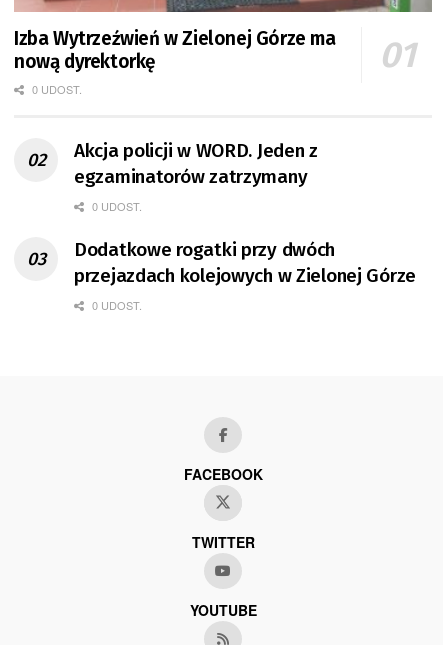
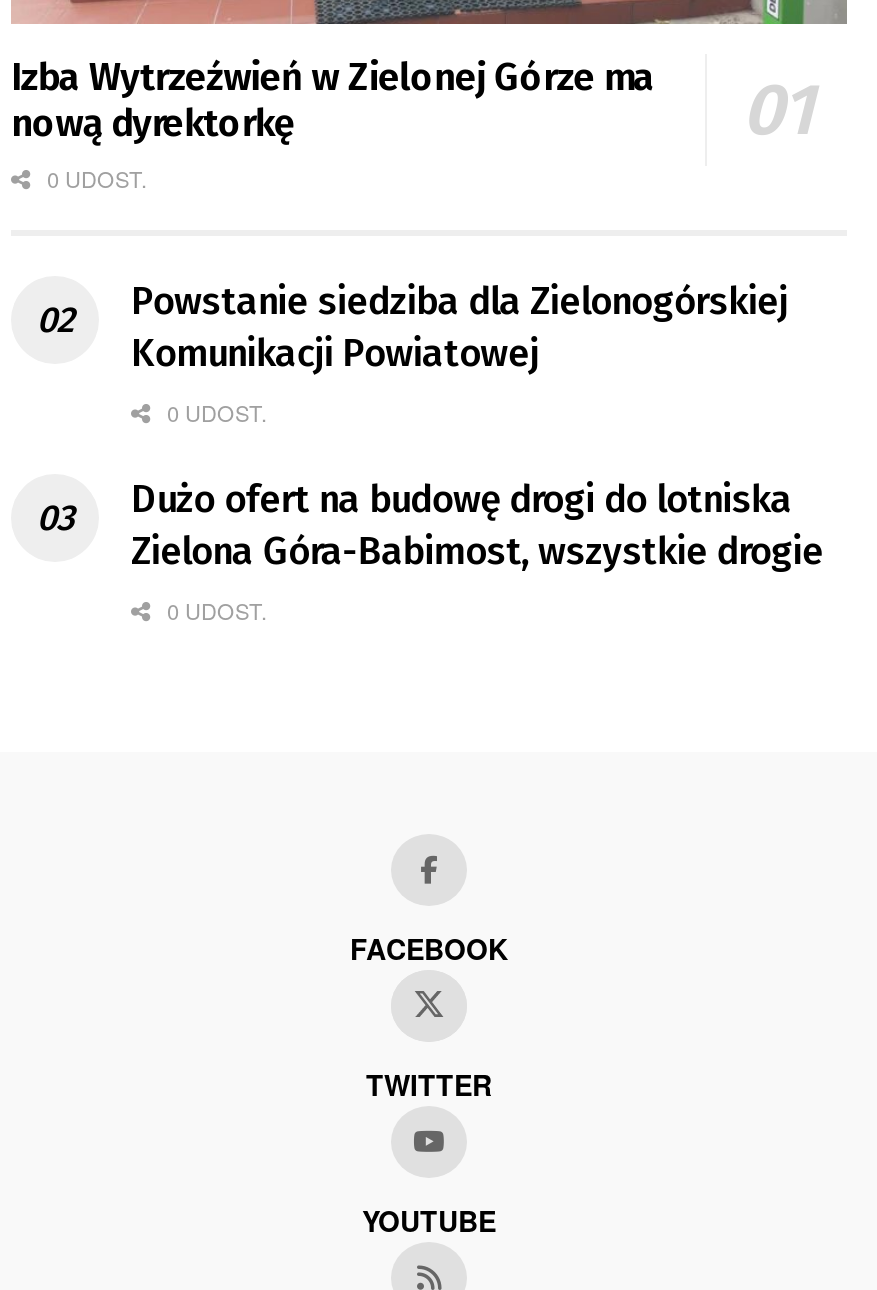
- Akcja policji w WORD. Jeden z
- egzaminatorów zatrzymany
+ Powstanie siedziba dla Zielonogórskiej
+ Komunikacji Powiatowej

- Dodatkowe rogatki przy dwóch
- przejazdach kolejowych w Zielonej Górze
+ Dużo ofert na budowę drogi do lotniska
+ Zielona Góra-Babimost, wszystkie drogie
